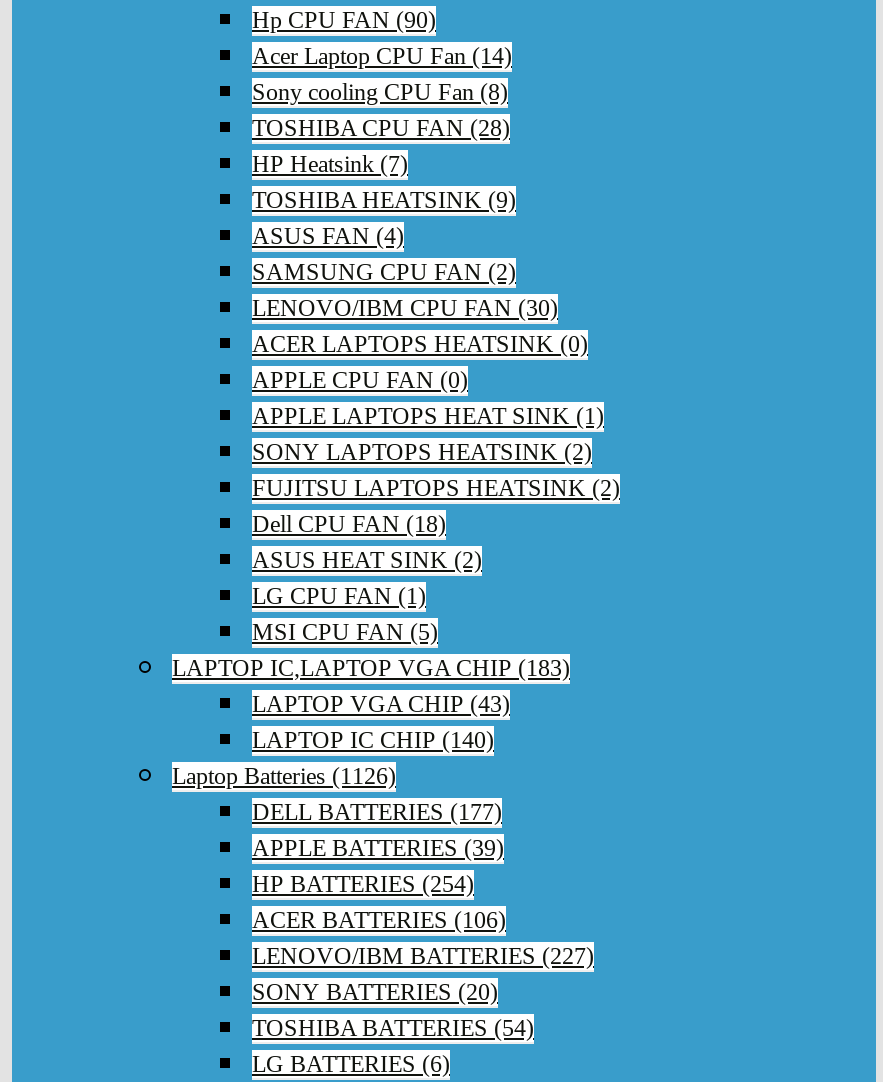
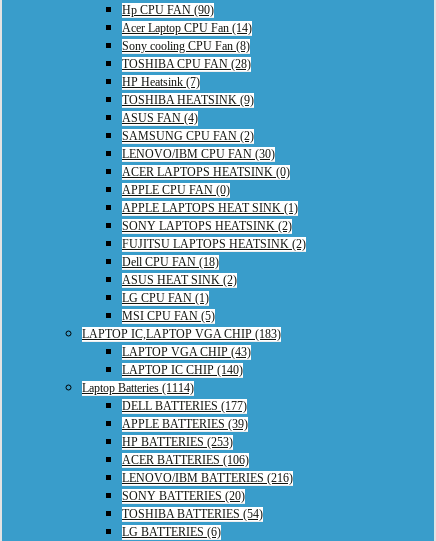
- Laptop Batteries (1126)
+ Laptop Batteries (1114)

- HP BATTERIES (254)
+ HP BATTERIES (253)

- LENOVO/IBM BATTERIES (227)
+ LENOVO/IBM BATTERIES (216)
